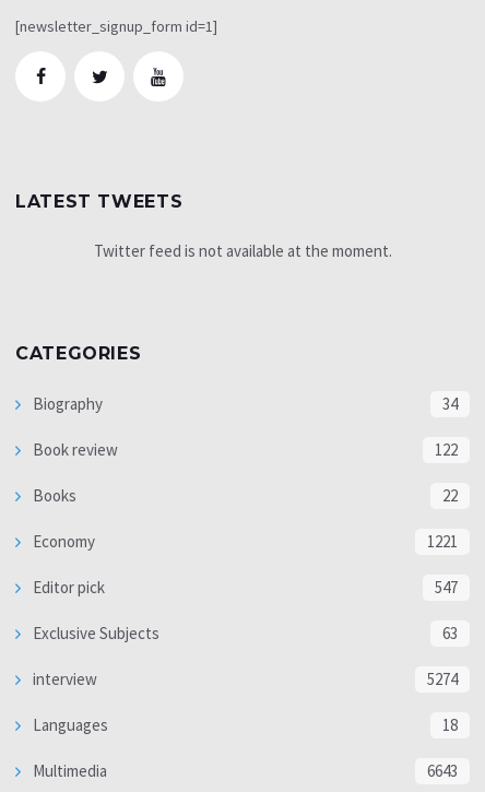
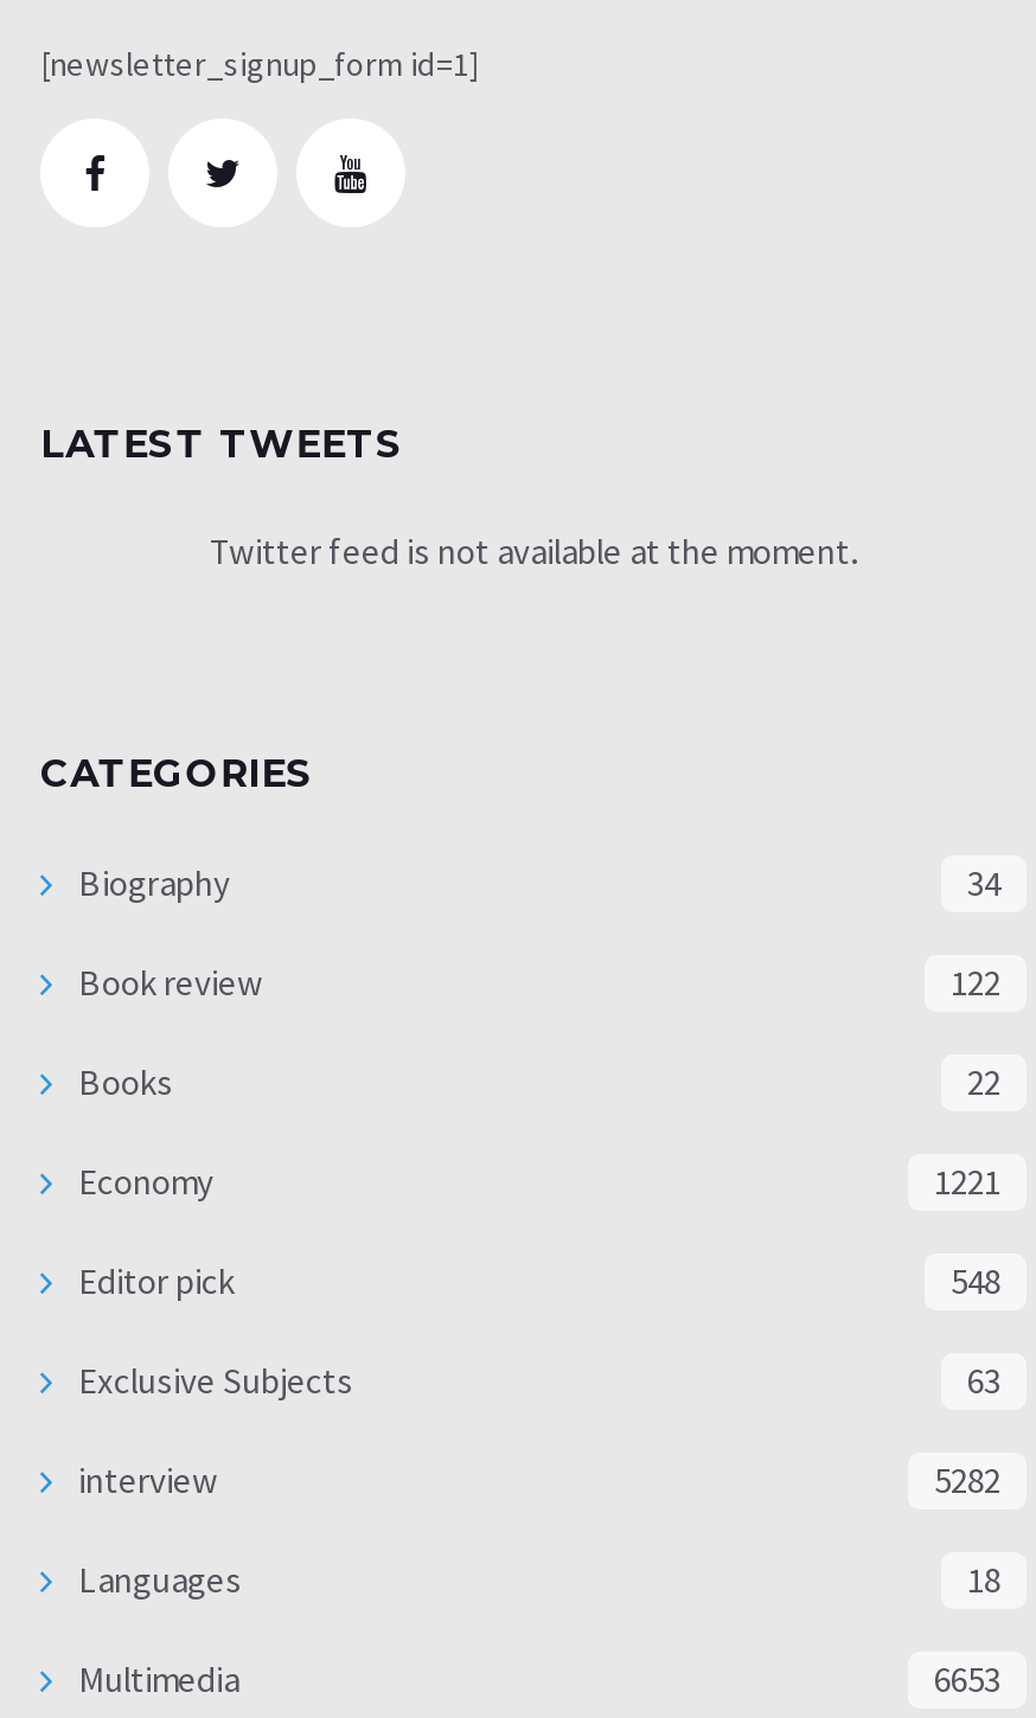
- 547
+ 548

- 5274
+ 5282

- 6643
+ 6653
